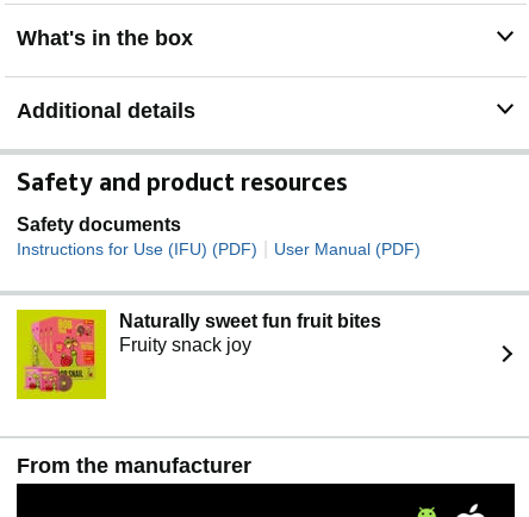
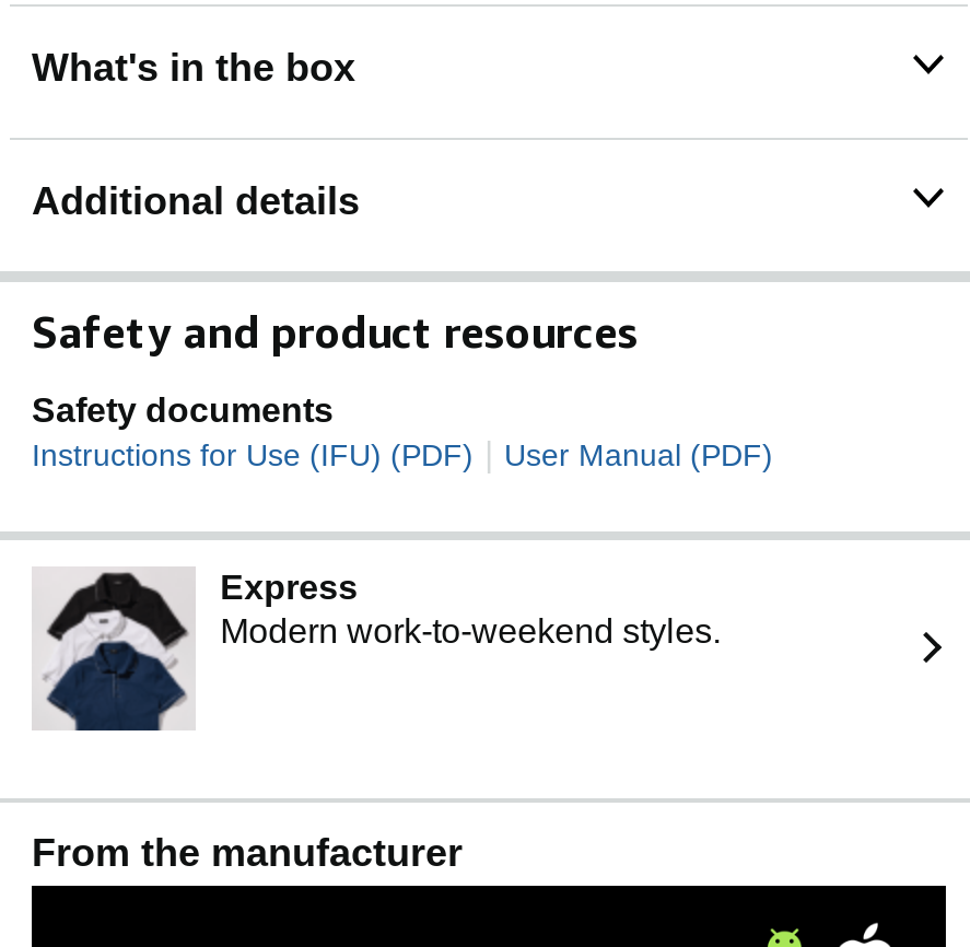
- [image]
- Naturally sweet fun fruit bites
- Fruity snack joy
+ [image]
+ Express
+ Modern work-to-weekend styles.
